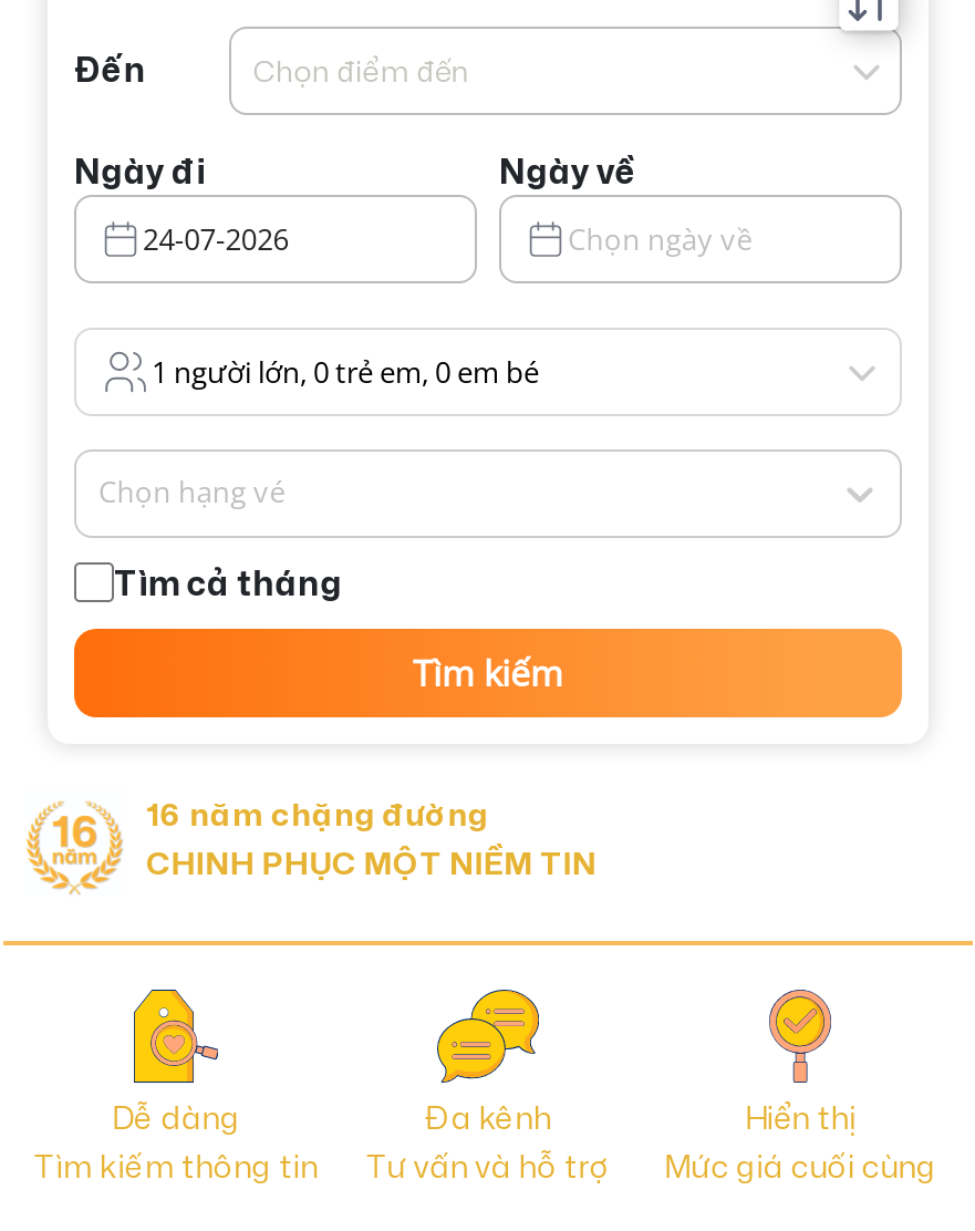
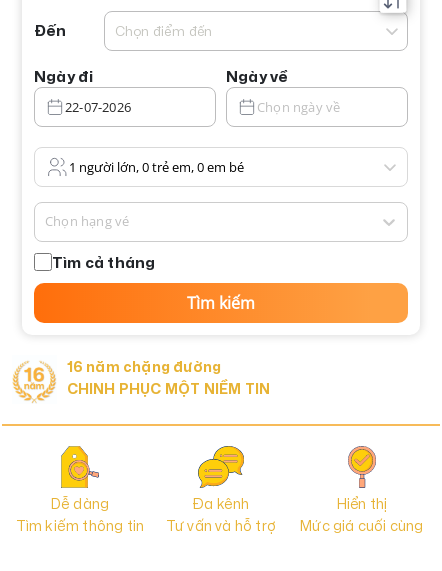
- 24-07-2026
+ 22-07-2026
